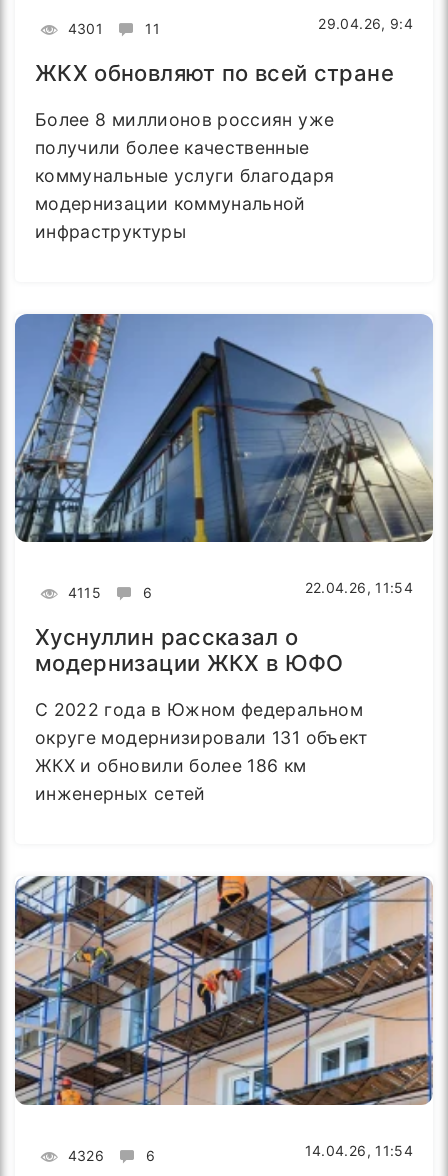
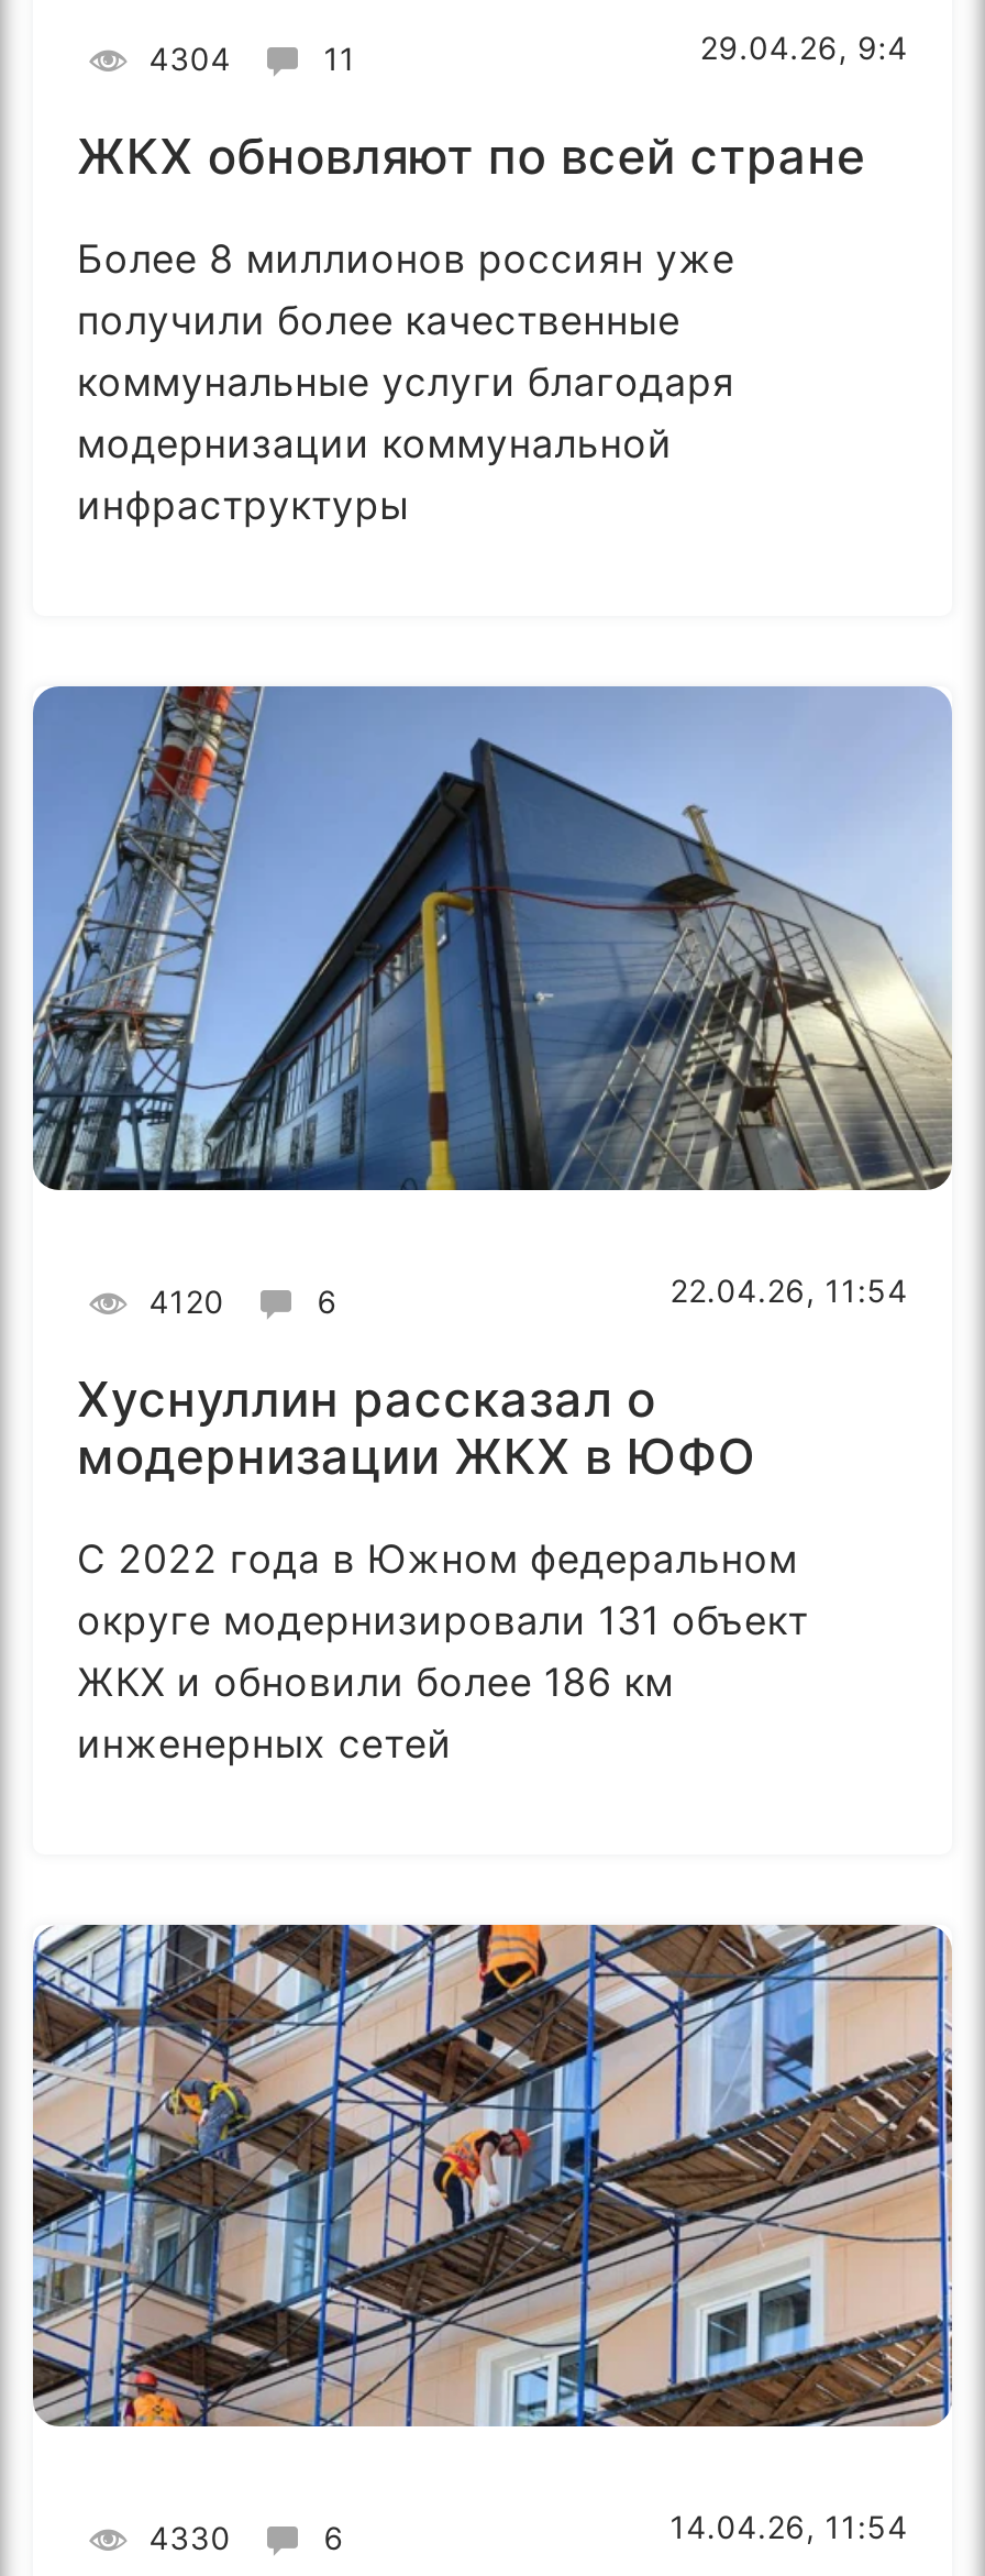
- 4301 11
+ 4304 11

- 4115 6
+ 4120 6

- 4326 6
+ 4330 6
